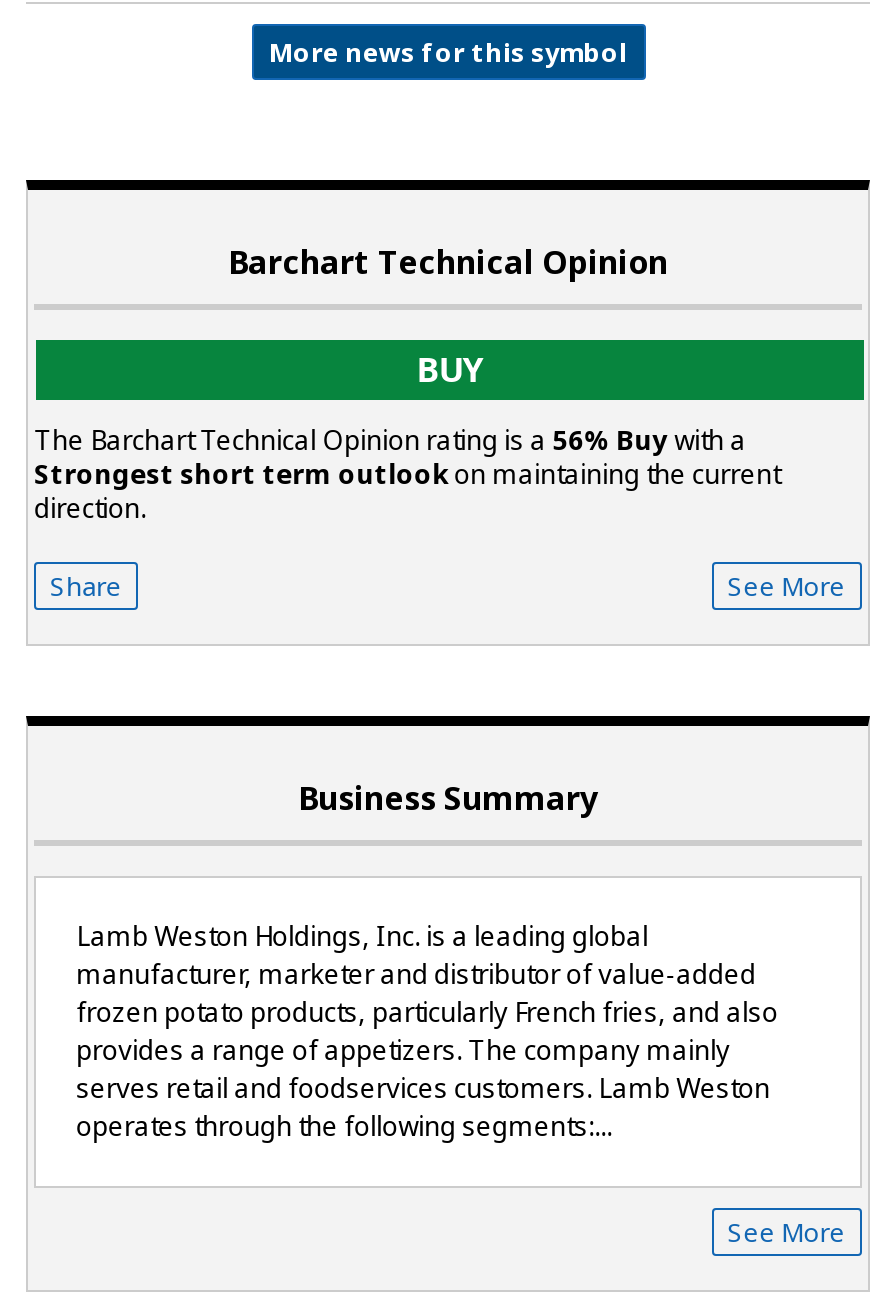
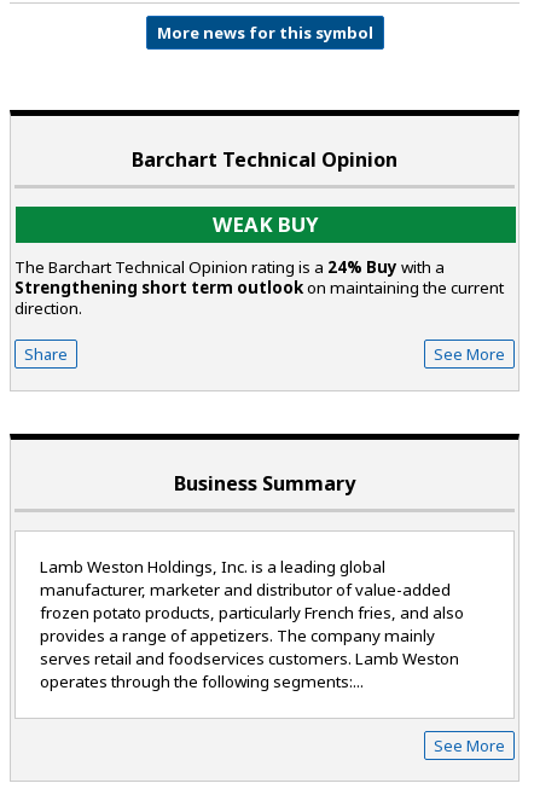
- BUY
+ WEAK BUY

- The Barchart Technical Opinion rating is a 56% Buy with a
- Strongest short term outlookon maintaining the current
+ The Barchart Technical Opinion rating is a 24% Buy with a
+ Strengthening short term outlookon maintaining the current
